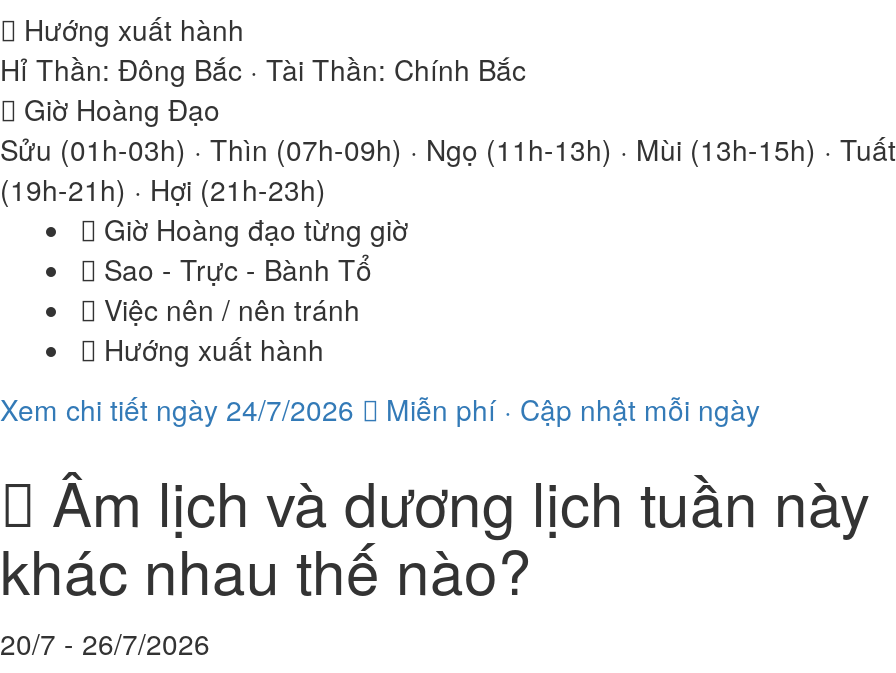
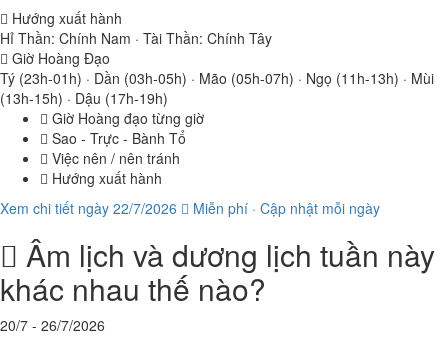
- Hỉ Thần: Đông Bắc · Tài Thần: Chính Bắc
+ Hỉ Thần: Chính Nam · Tài Thần: Chính Tây

- Sửu (01h-03h) · Thìn (07h-09h) · Ngọ (11h-13h) · Mùi (13h-15h) · Tuất
- (19h-21h) · Hợi (21h-23h)
+ Tý (23h-01h) · Dần (03h-05h) · Mão (05h-07h) · Ngọ (11h-13h) · Mùi
+ (13h-15h) · Dậu (17h-19h)

- Xem chi tiết ngày 24/7/2026 Miễn phí · Cập nhật mỗi ngày
+ Xem chi tiết ngày 22/7/2026 Miễn phí · Cập nhật mỗi ngày
